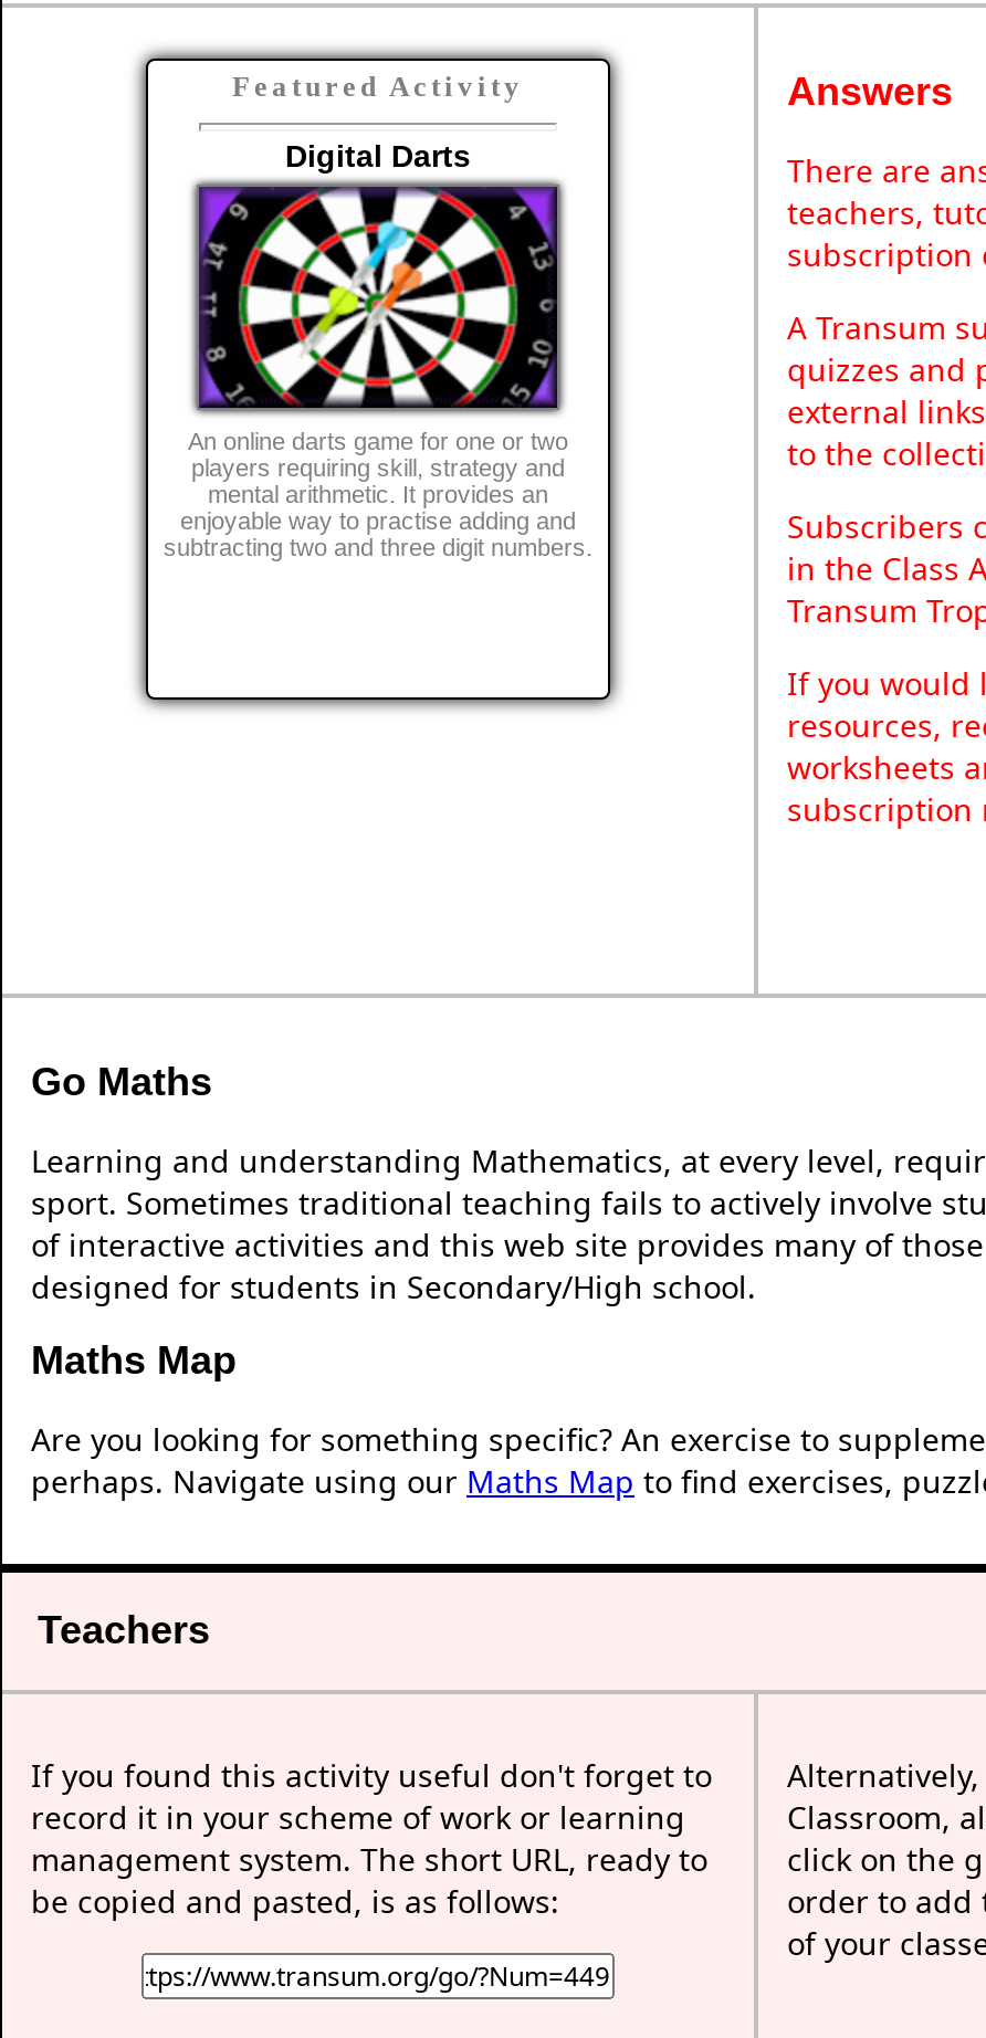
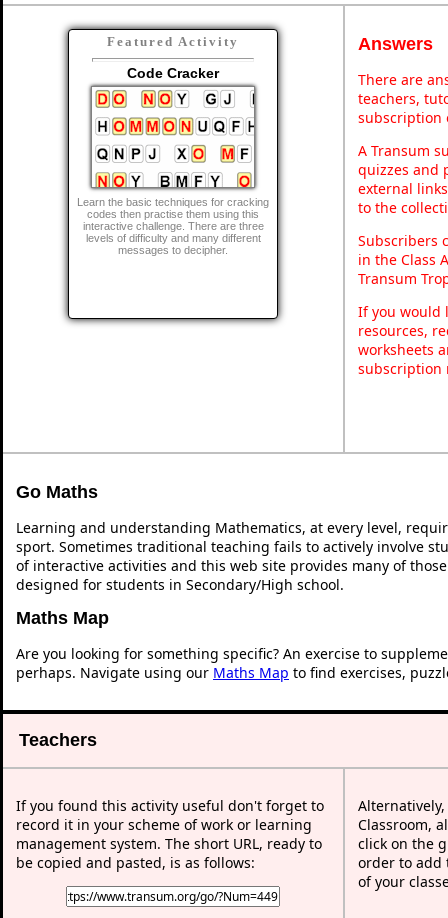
- Digital Darts
+ Code Cracker

- [image]
- An online darts game for one or two
- players requiring skill, strategy and
- mental arithmetic. It provides an
- enjoyable way to practise adding and
- subtracting two and three digit numbers.
+ [image]
+ Learn the basic techniques for cracking
+ codes then practise them using this
+ interactive challenge. There are three
+ levels of difficulty and many different
+ messages to decipher.
